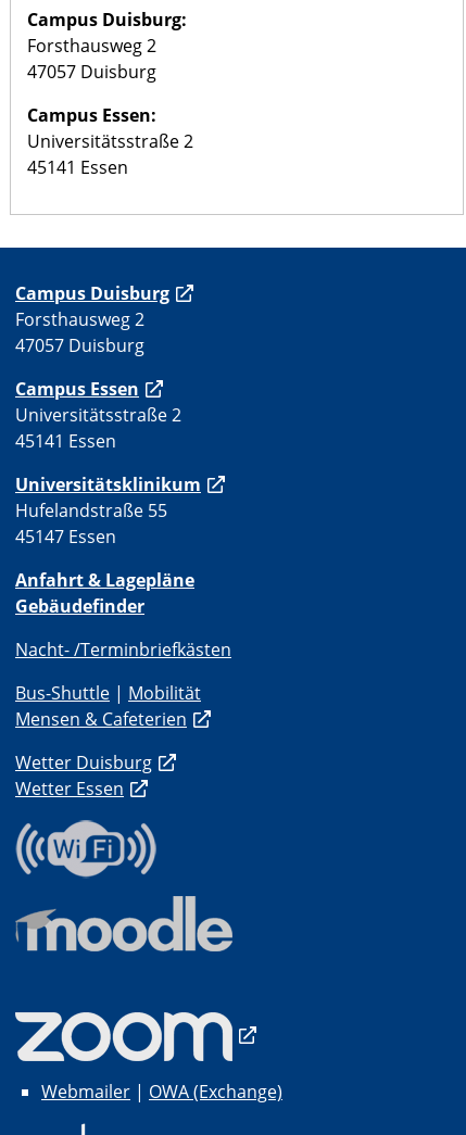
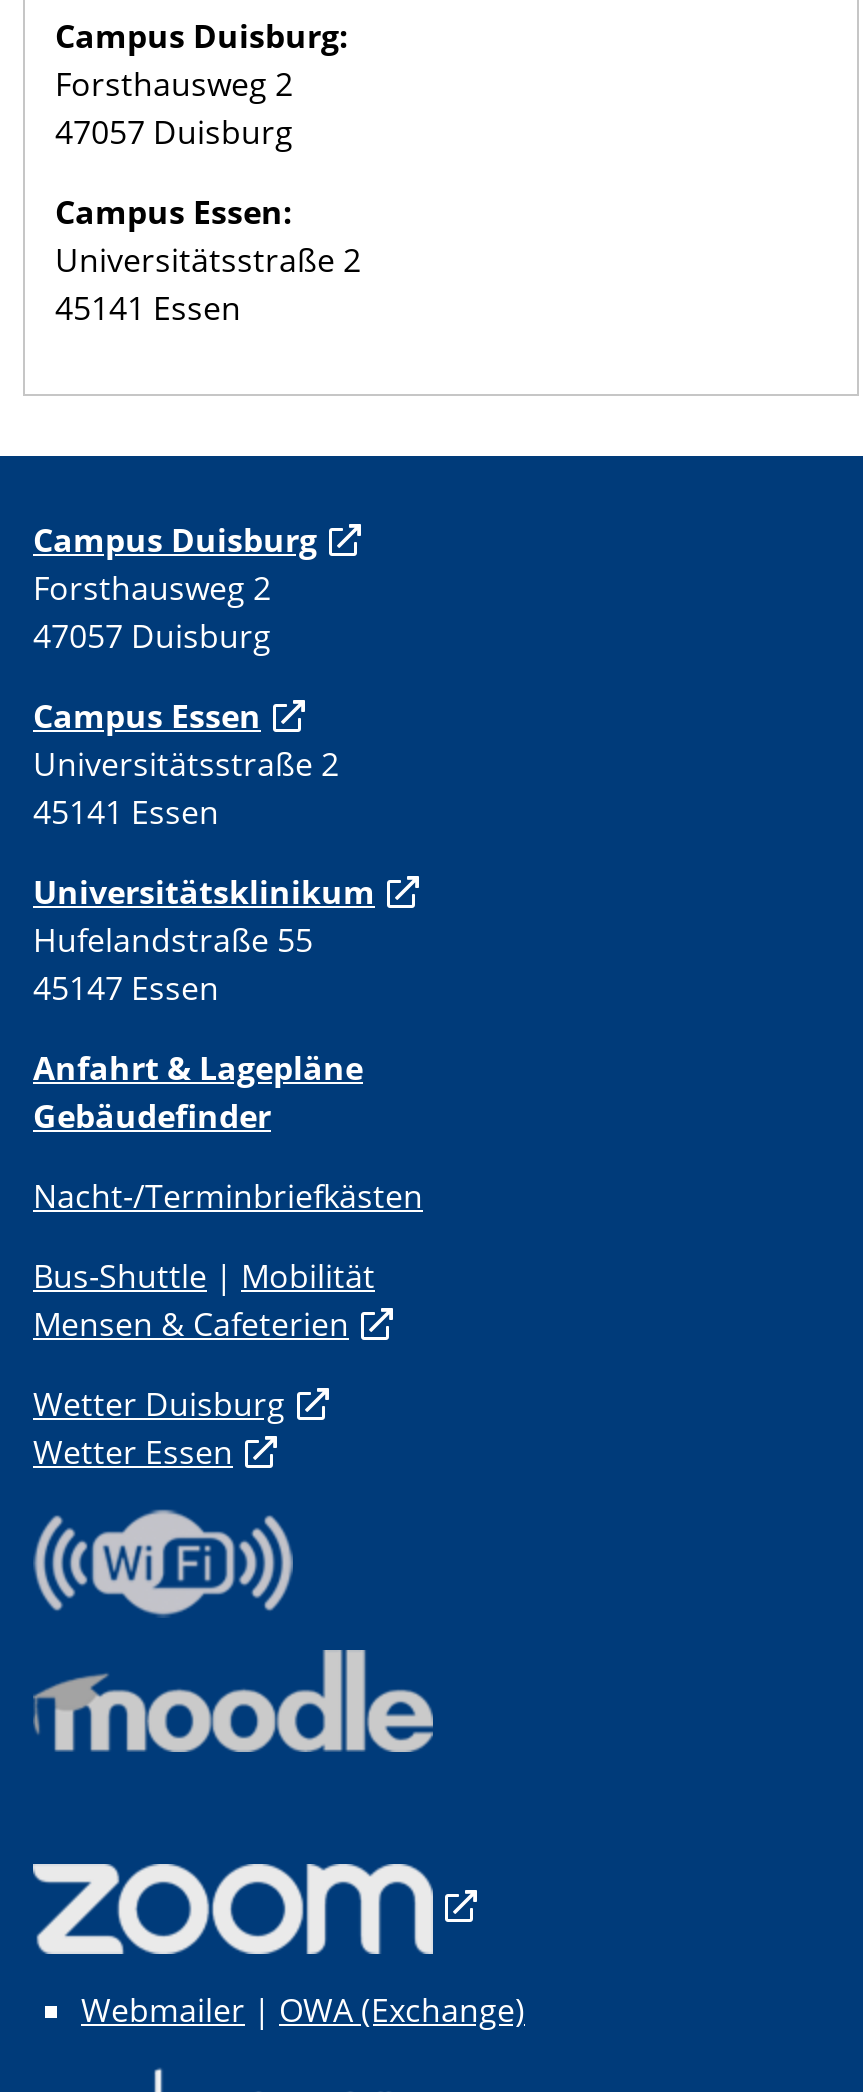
- Nacht- /Terminbriefkästen
+ Nacht-/Terminbriefkästen
